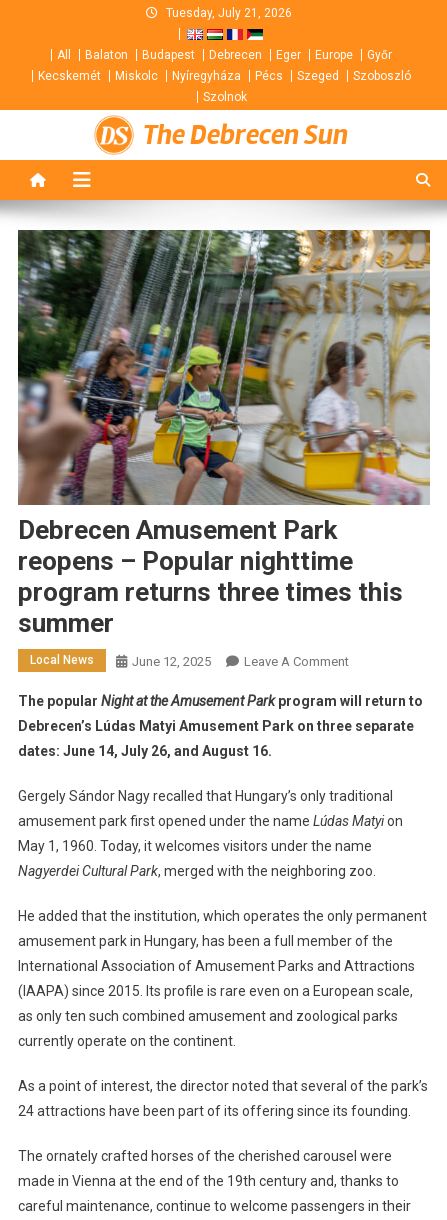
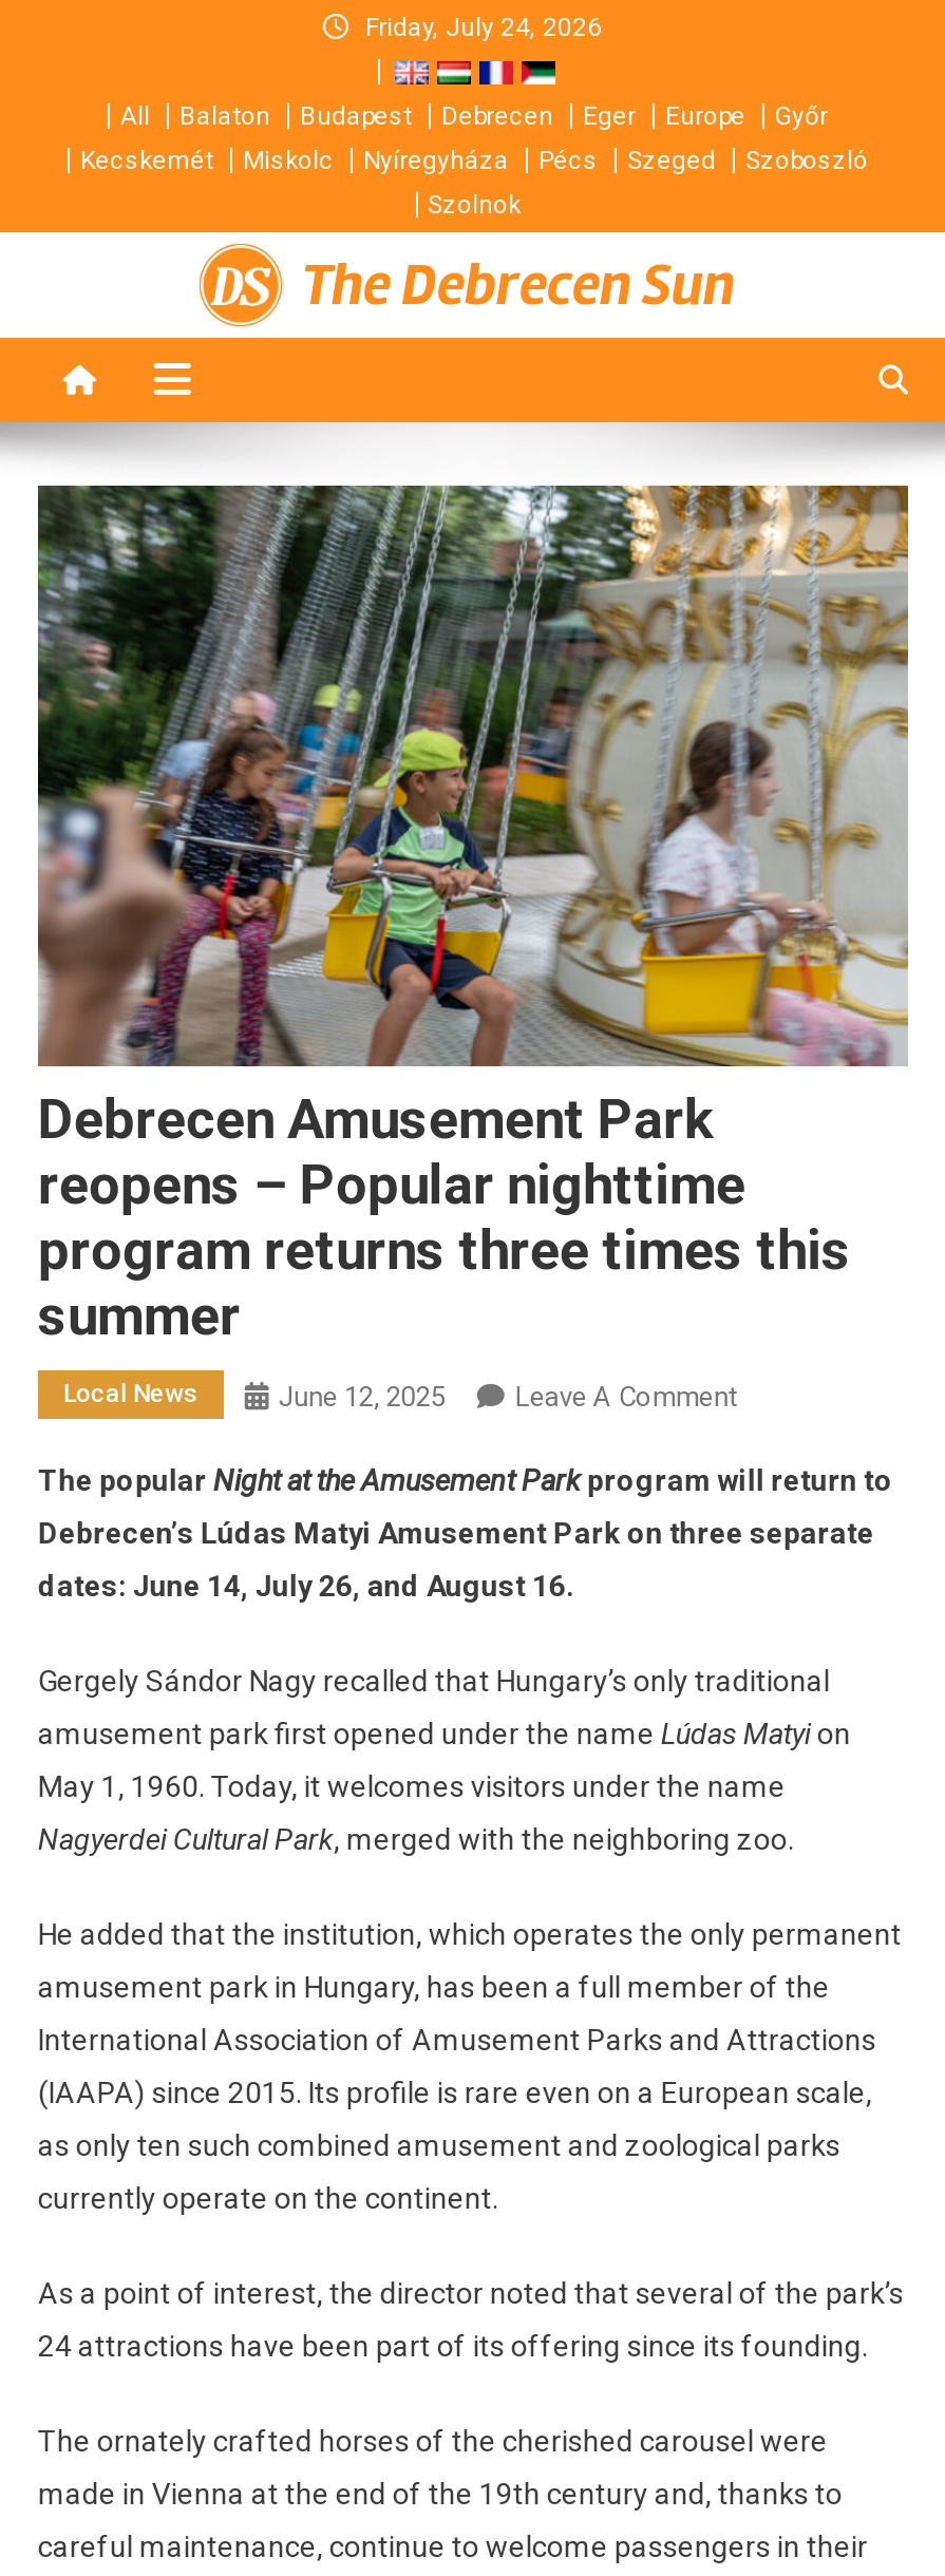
- Tuesday, July 21, 2026
+ Friday, July 24, 2026
